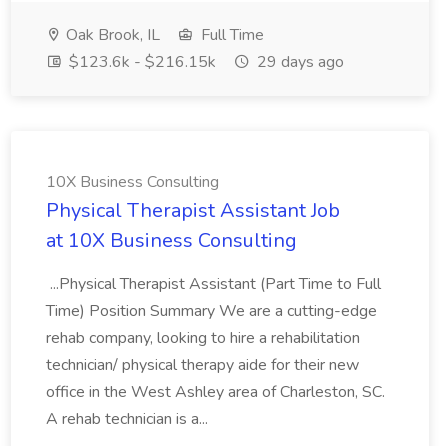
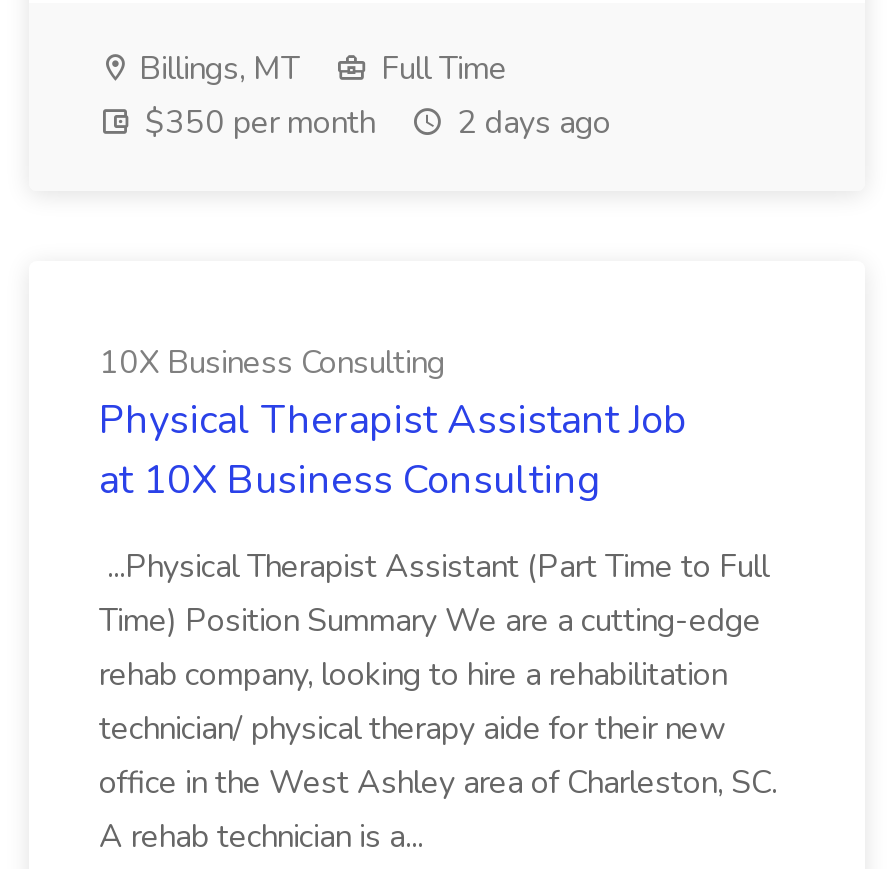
- Oak Brook, IL
+ Billings, MT

- $123.6k - $216.15k
- 29 days ago
+ $350 per month
+ 2 days ago
